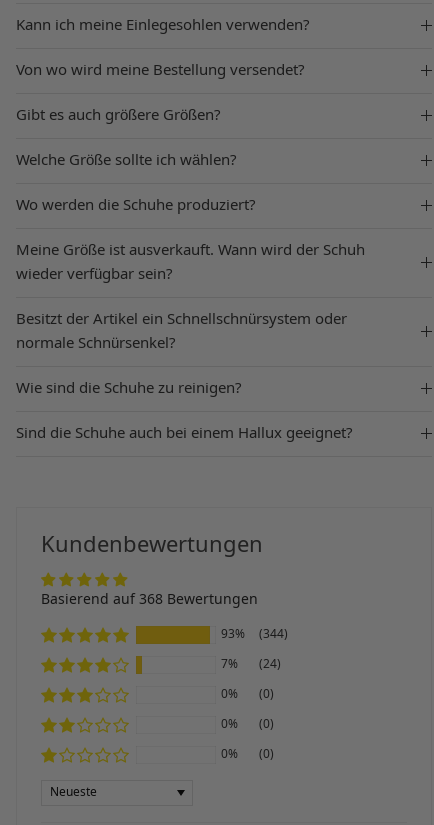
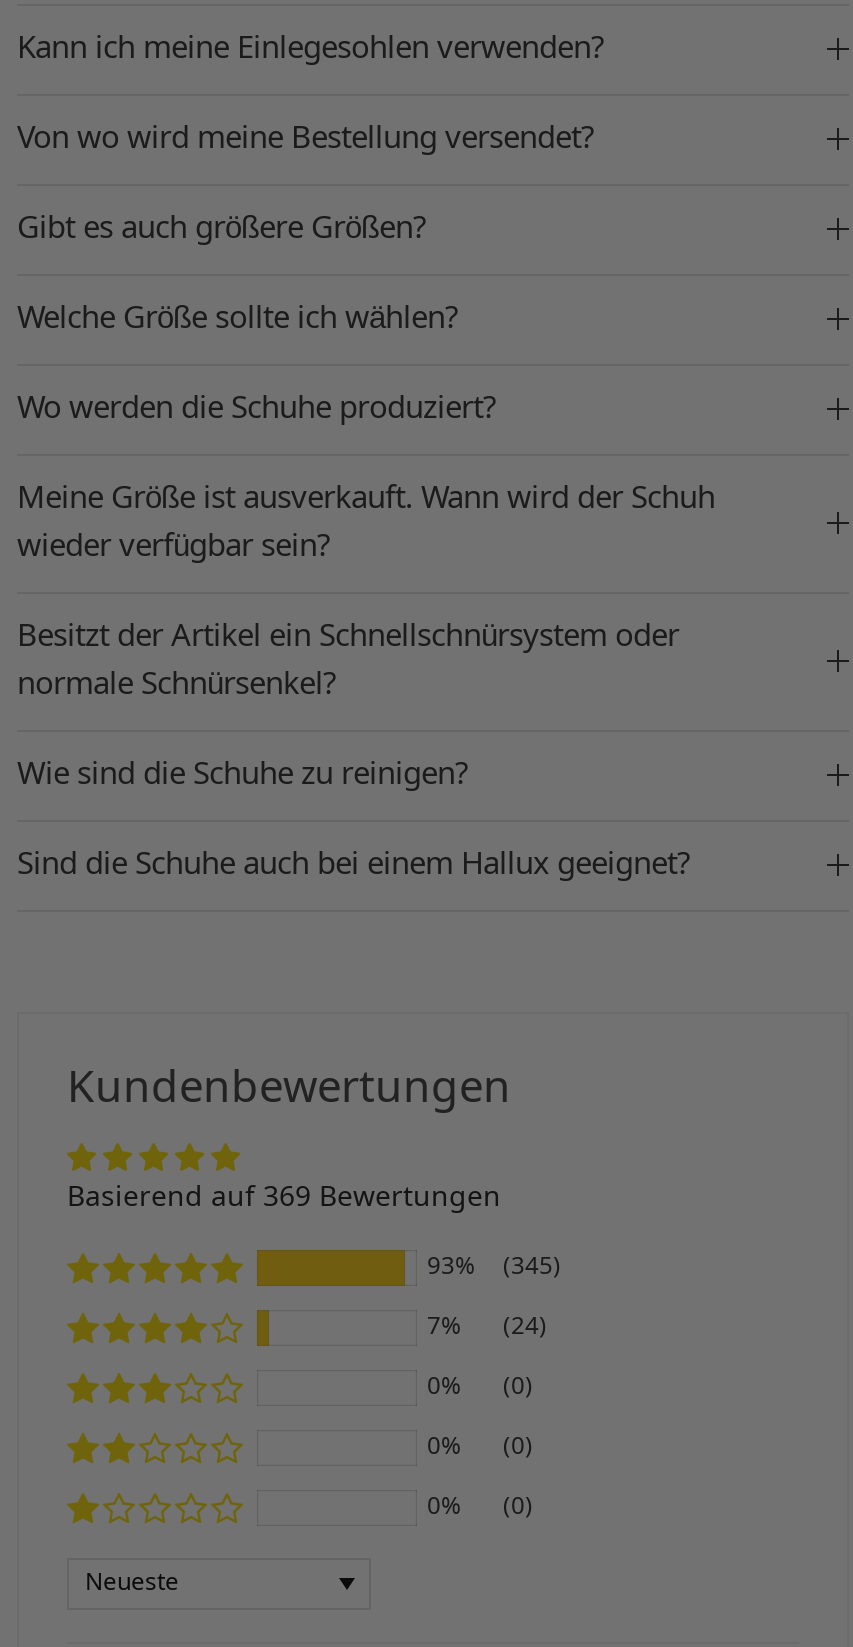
- Basierend auf 368 Bewertungen
+ Basierend auf 369 Bewertungen

- 93% (344)
+ 93% (345)
